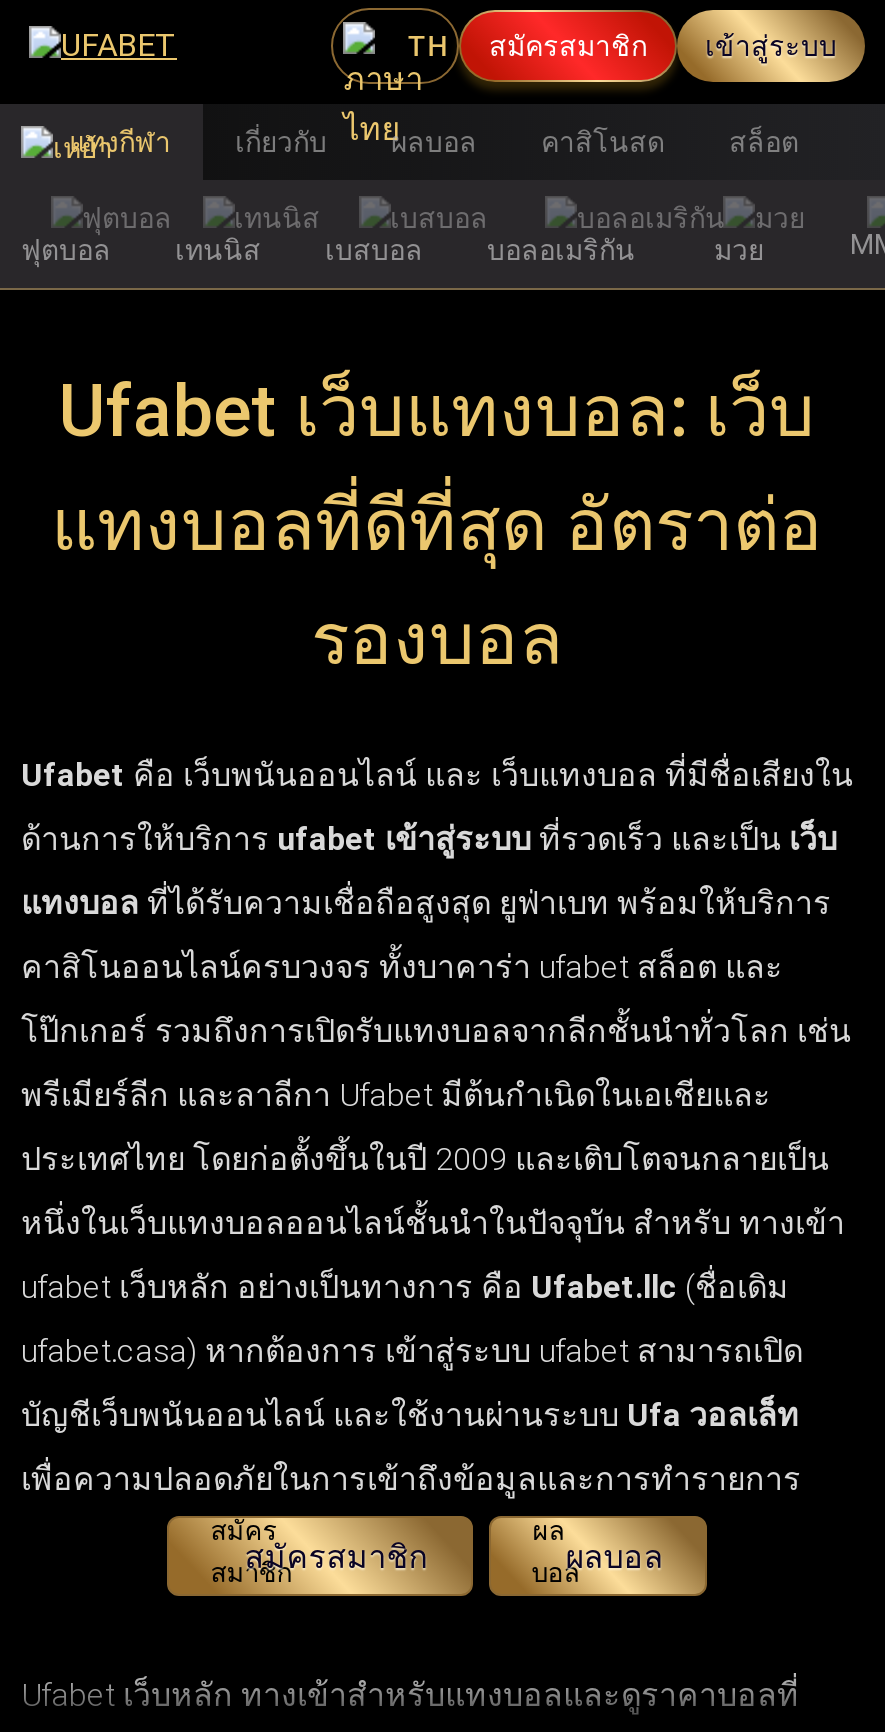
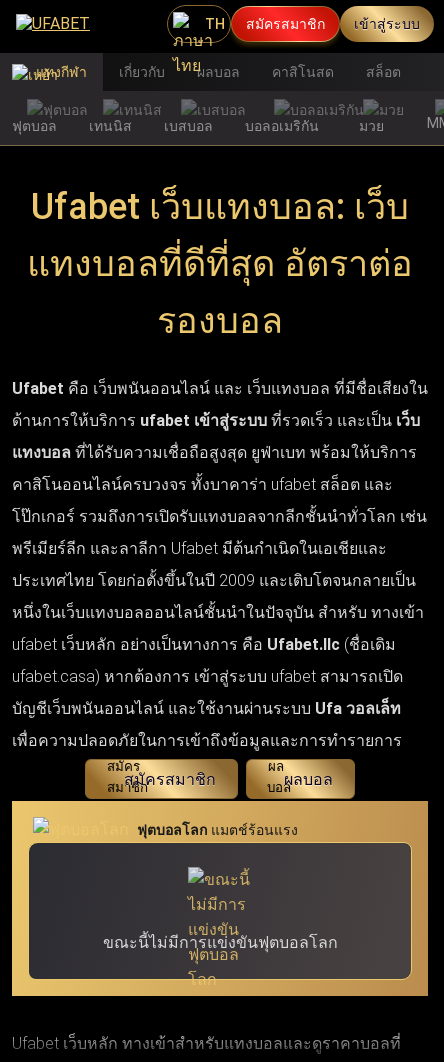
+ [image]
+ ฟุตบอลโลก แมตช์ร้อนแรง

+ ขณะนี้ไม่มีการแข่งขันฟุตบอลโลก
